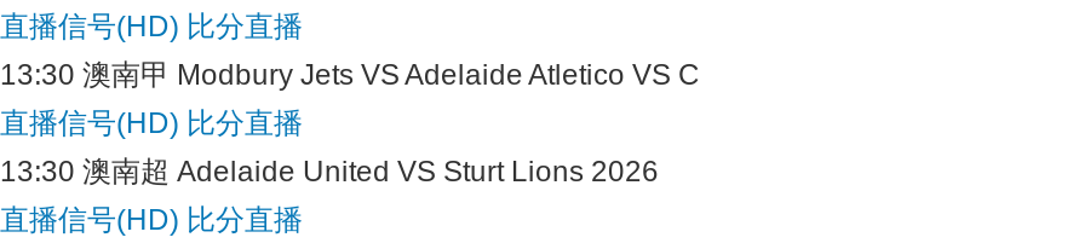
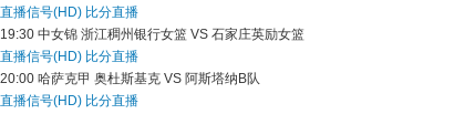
- 13:30 澳南甲Modbury Jets VS Adelaide Atletico VS C
+ 19:30 中女锦浙江稠州银行女篮 VS 石家庄英励女篮

- 13:30 澳南超Adelaide United VS Sturt Lions 2026
+ 20:00 哈萨克甲奥杜斯基克 VS 阿斯塔纳B队
